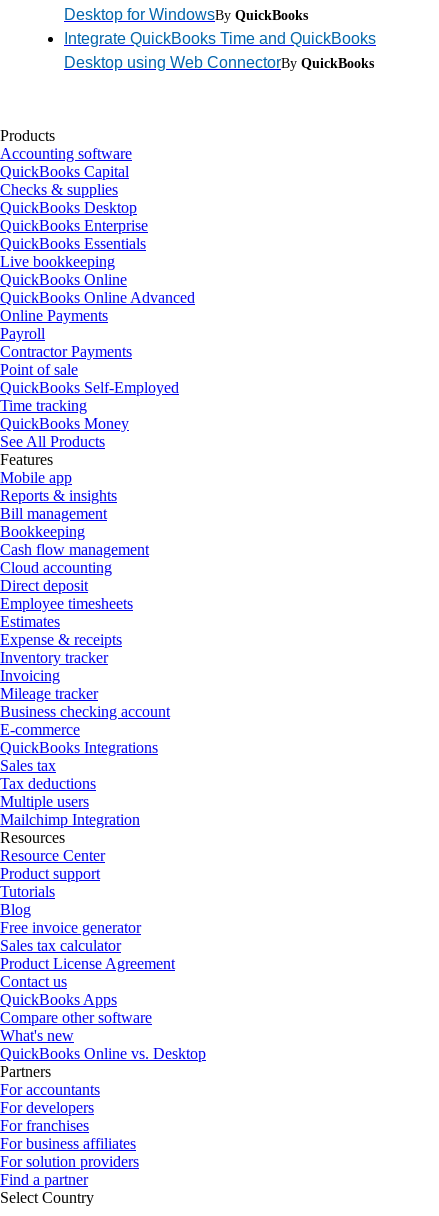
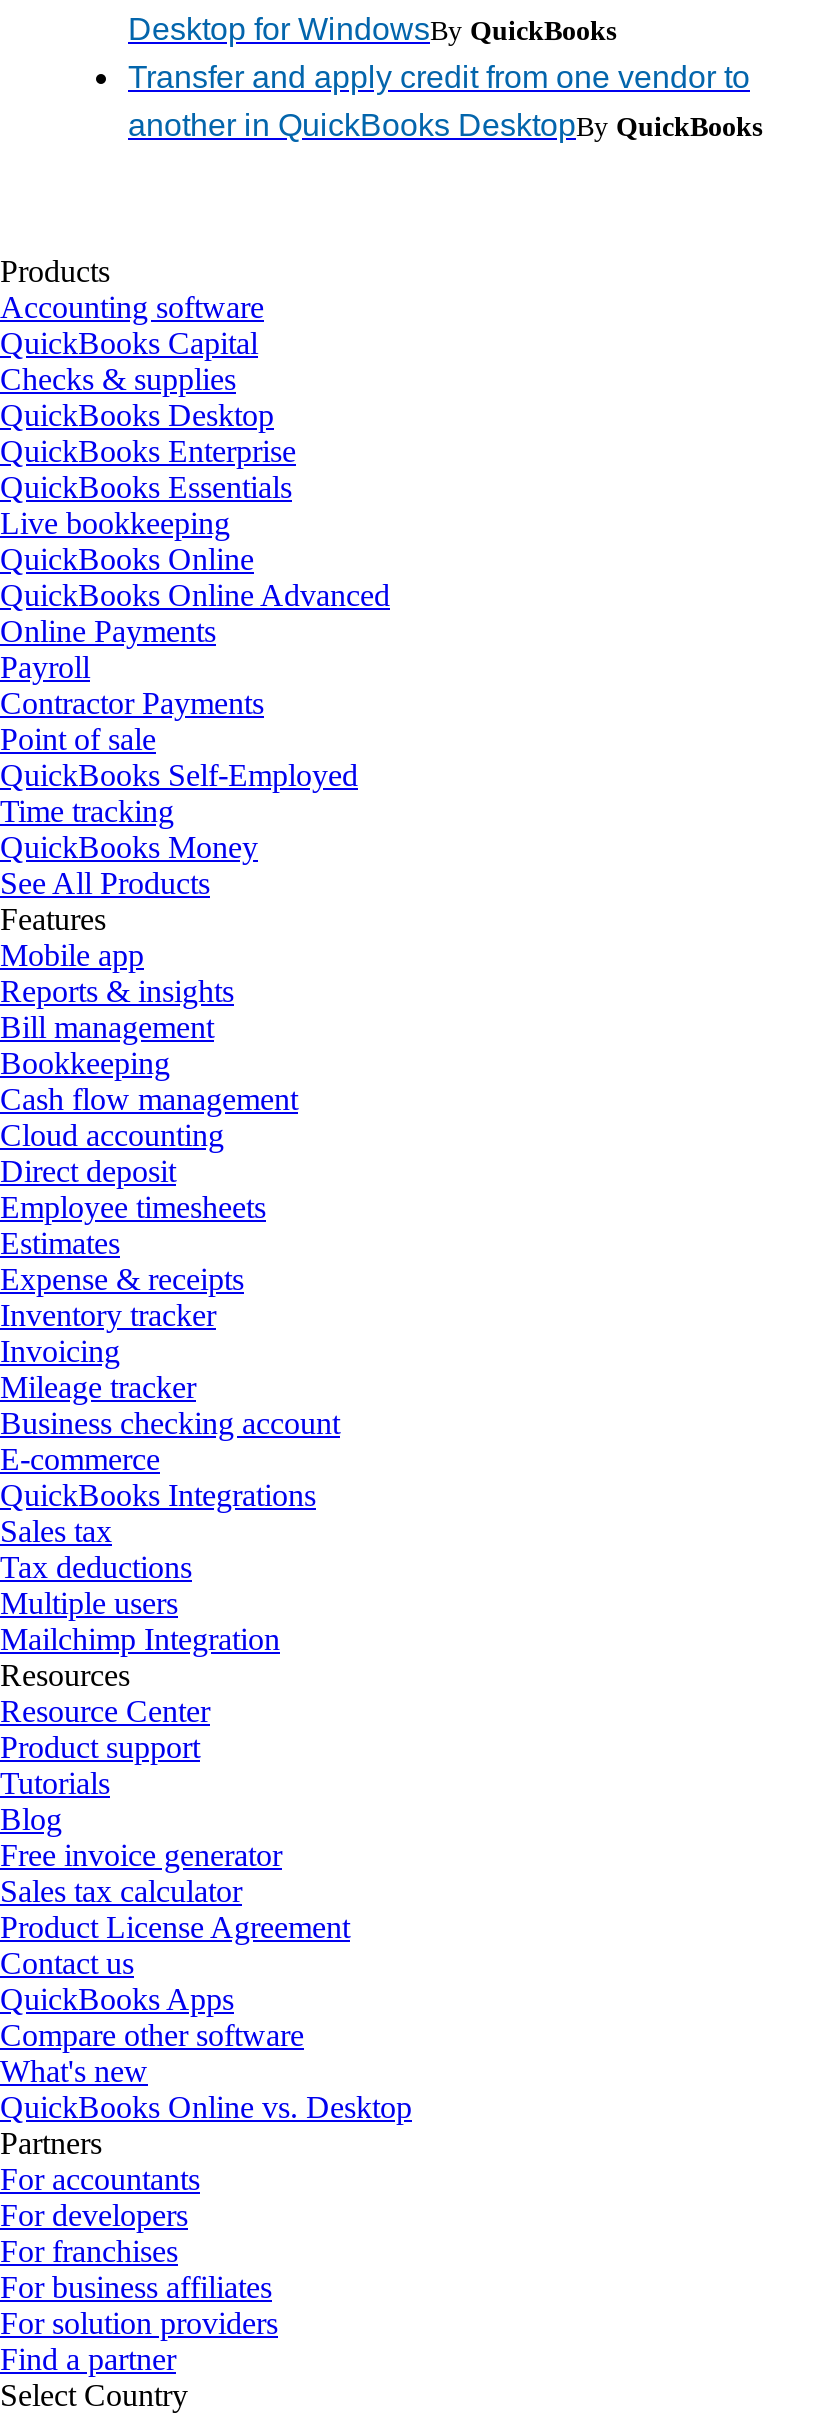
- Integrate QuickBooks Time and QuickBooks
- Desktop using Web ConnectorBy QuickBooks
+ Transfer and apply credit from one vendor to
+ another in QuickBooks DesktopBy QuickBooks
